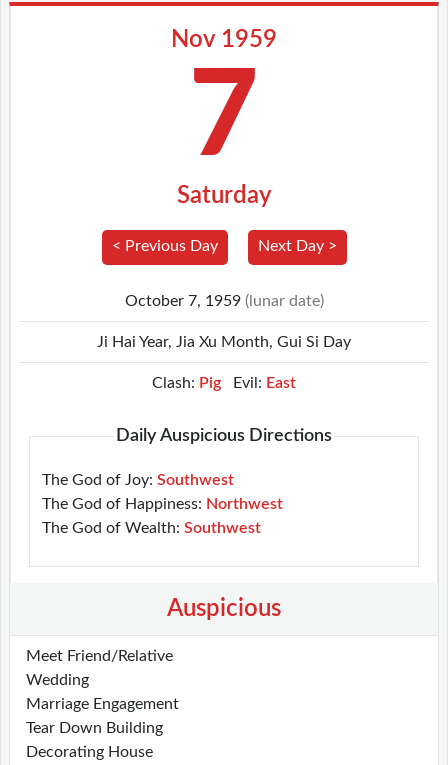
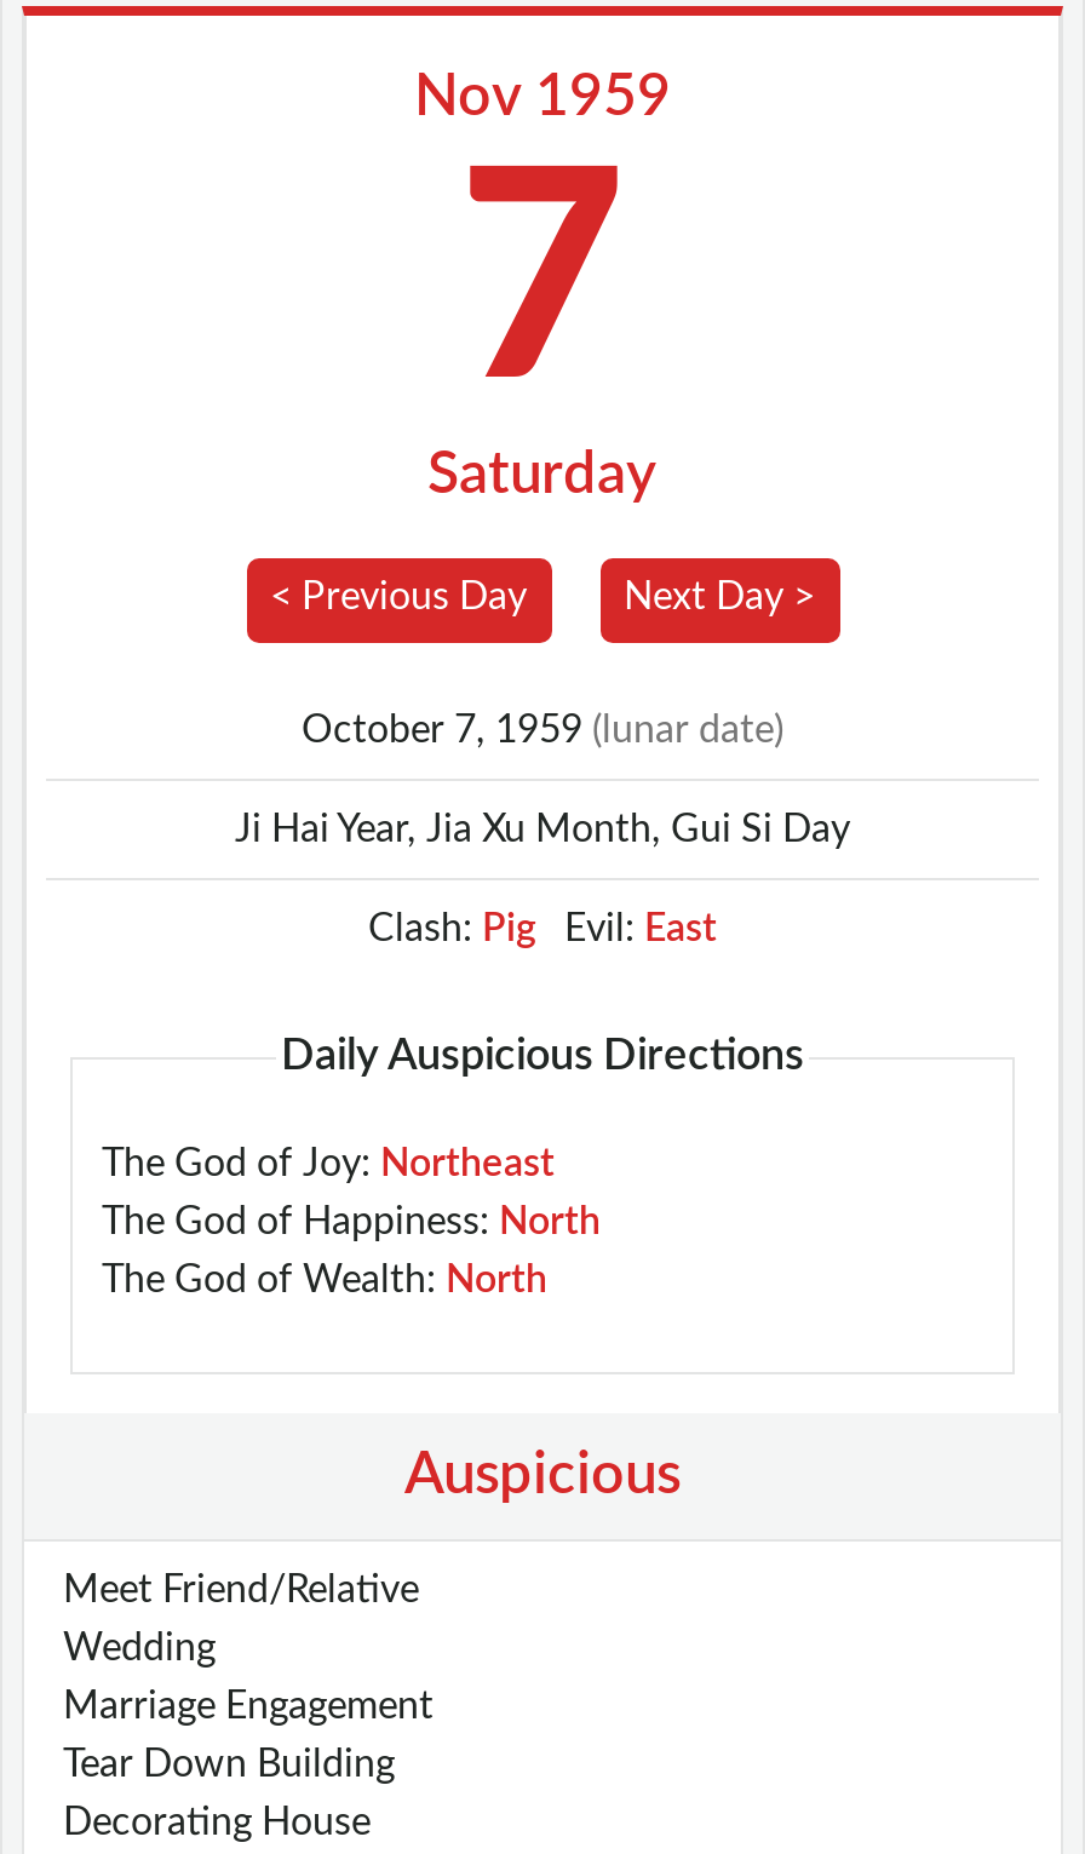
- The God of Joy: Southwest
+ The God of Joy: Northeast

- The God of Happiness: Northwest
+ The God of Happiness: North

- The God of Wealth: Southwest
+ The God of Wealth: North
